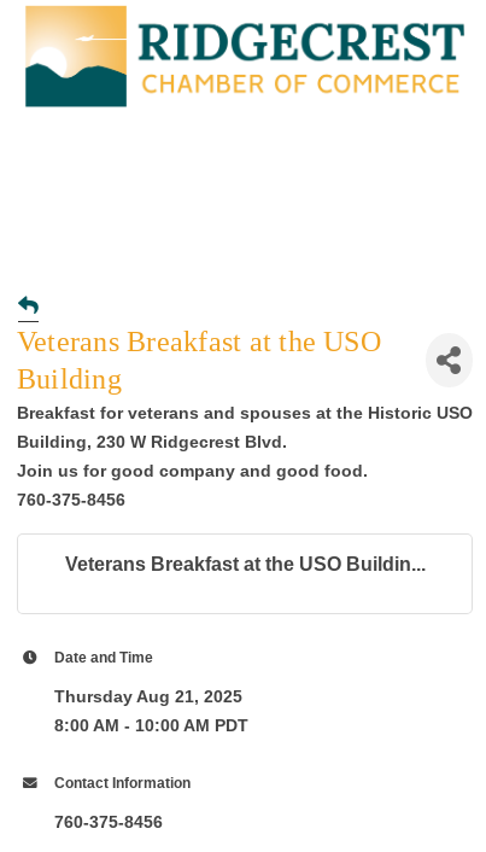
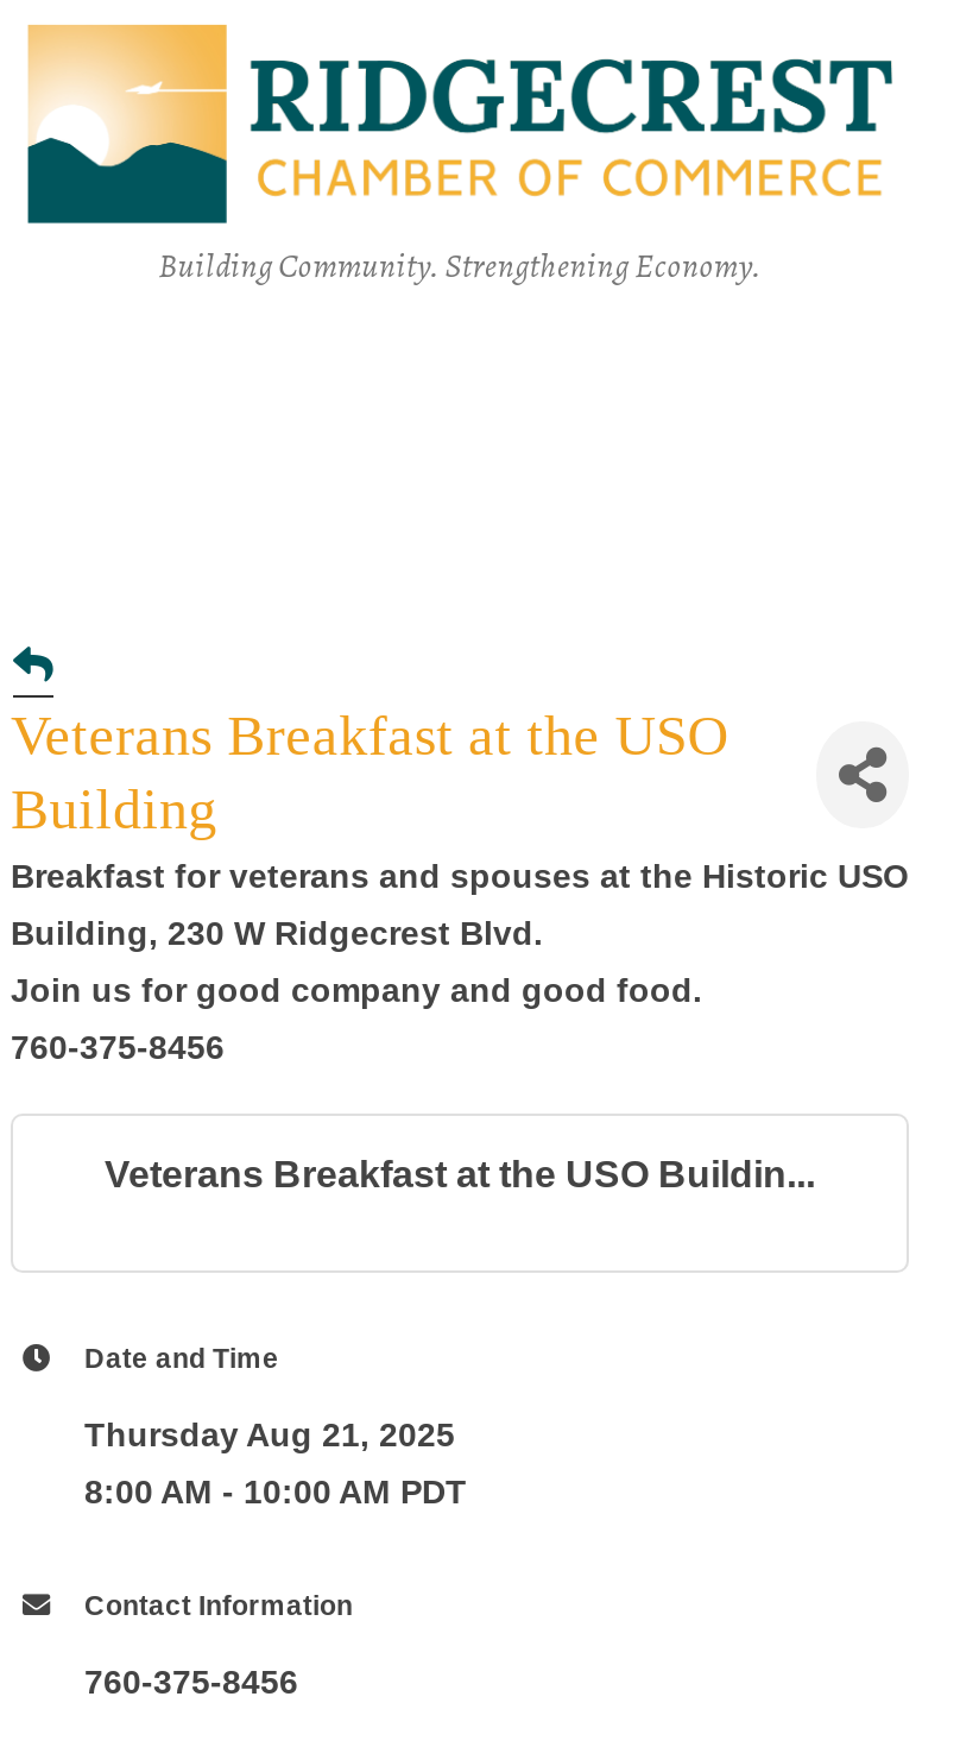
+ Building Community. Strengthening Economy.
